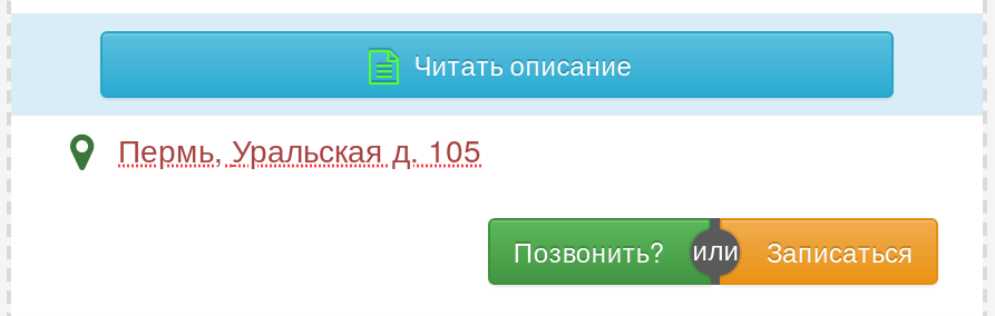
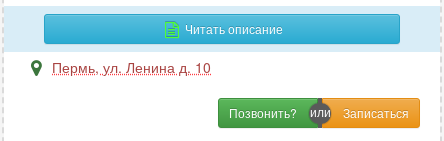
- Пермь, Уральская д. 105
+ Пермь, ул. Ленина д. 10
